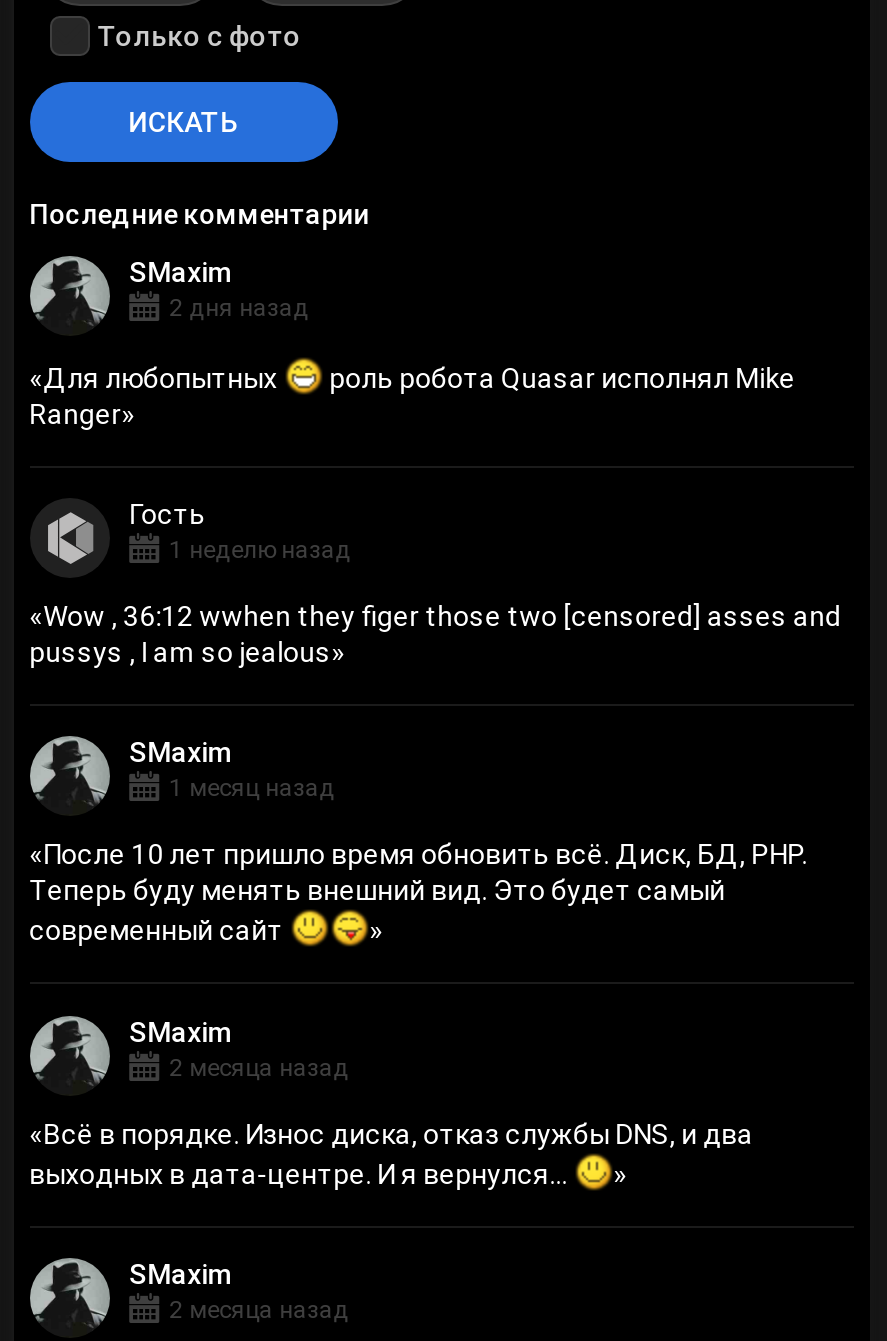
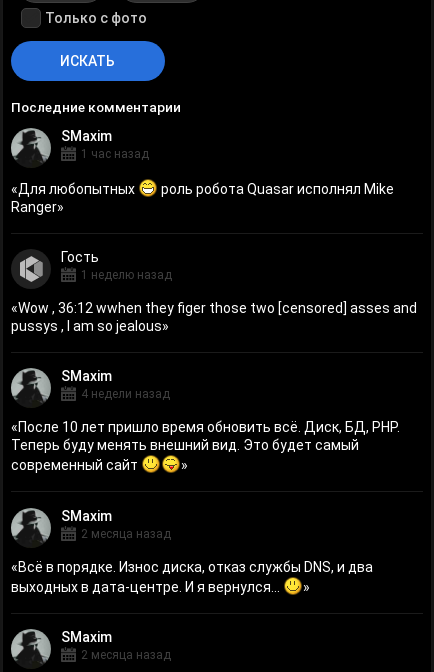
- 2 дня назад
+ 1 час назад

- 1 месяц назад
+ 4 недели назад
